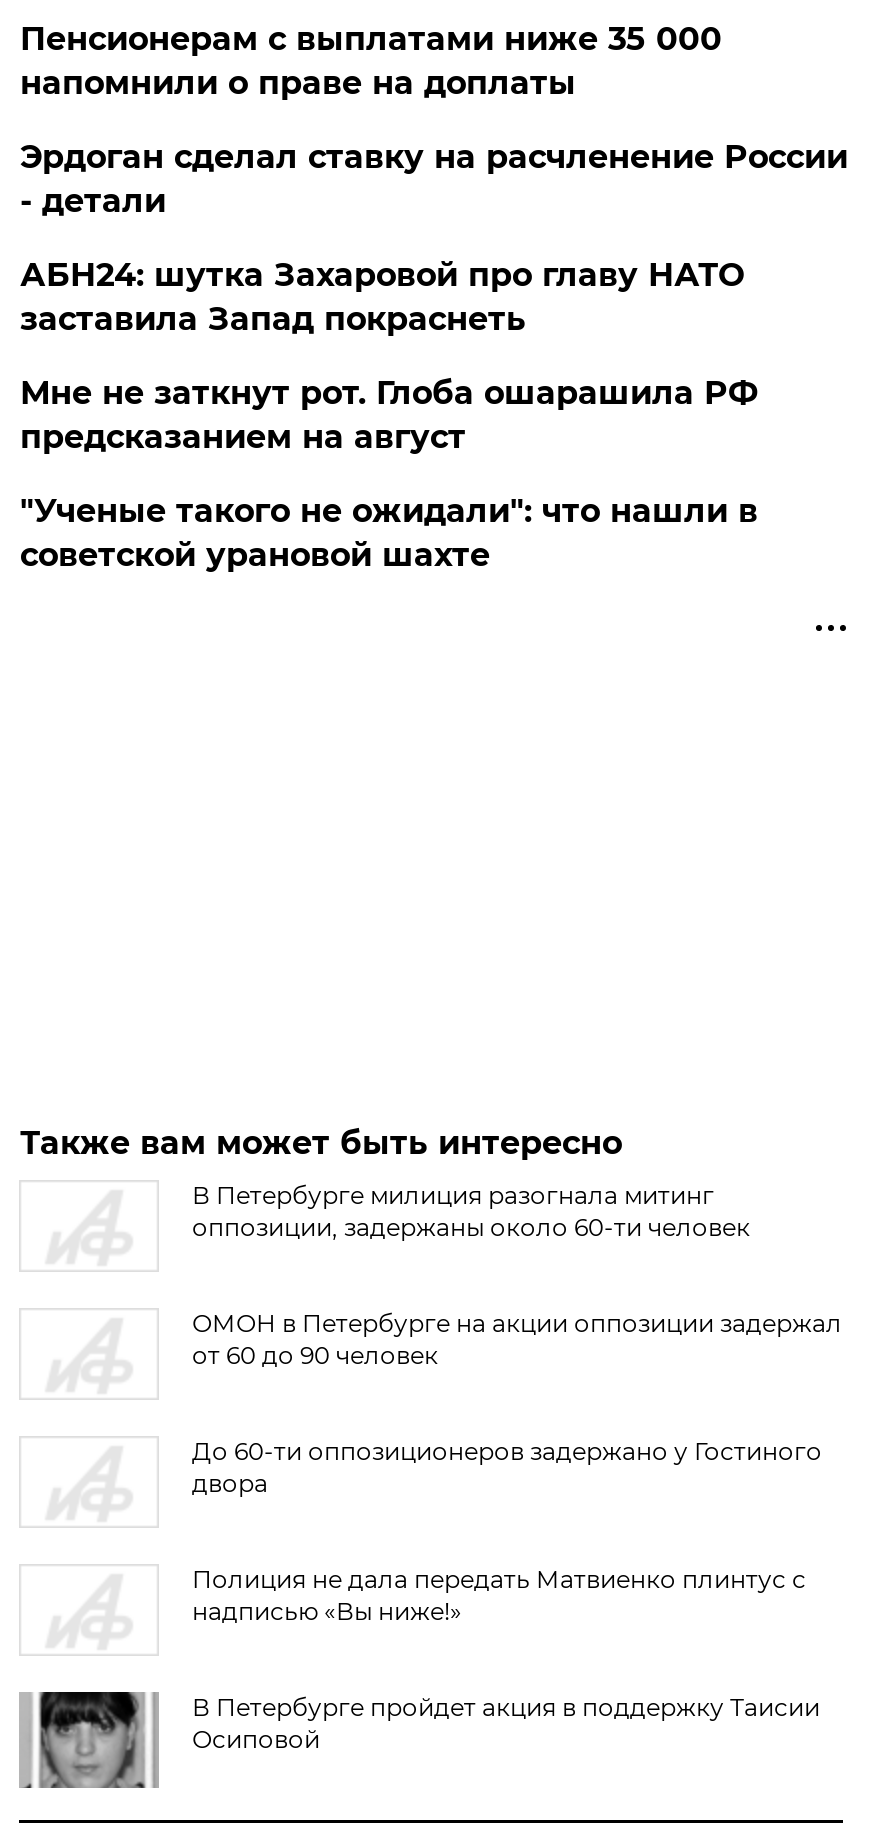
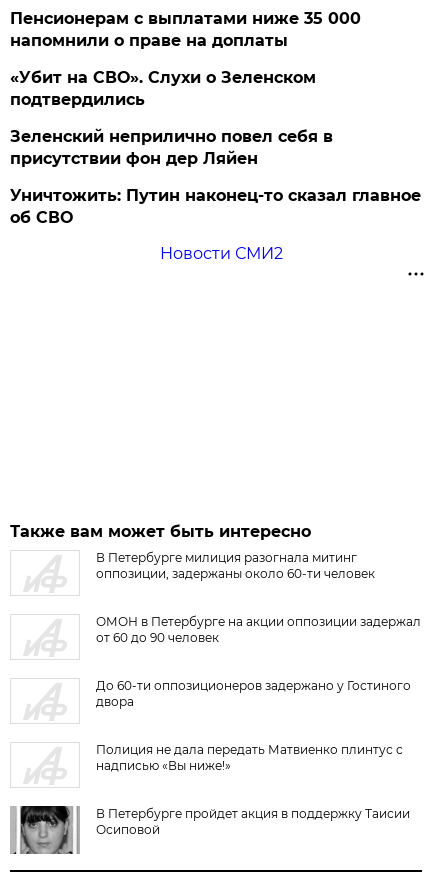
- Эрдоган сделал ставку на расчленение России
- - детали
+ «Убит на СВО». Слухи о Зеленском
+ подтвердились

- АБН24: шутка Захаровой про главу НАТО
- заставила Запад покраснеть
+ Зеленский неприлично повел cебя в
+ присутствии фон дер Ляйен

- Мне не заткнут рот. Глоба ошарашила РФ
- предсказанием на август
+ Уничтожить: Путин наконец-то сказал главное
+ об СВО

- "Ученые такого не ожидали": что нашли в
- советской урановой шахте
+ Новости СМИ2
